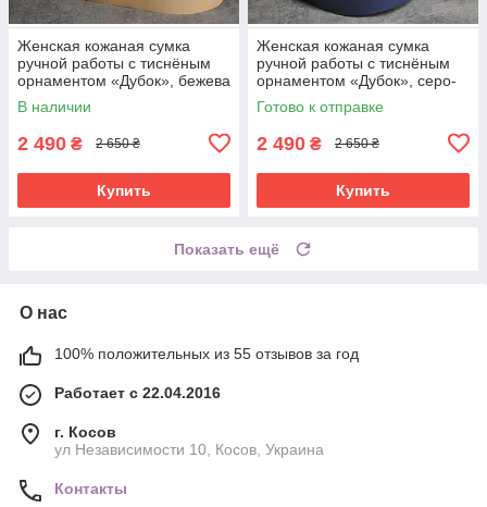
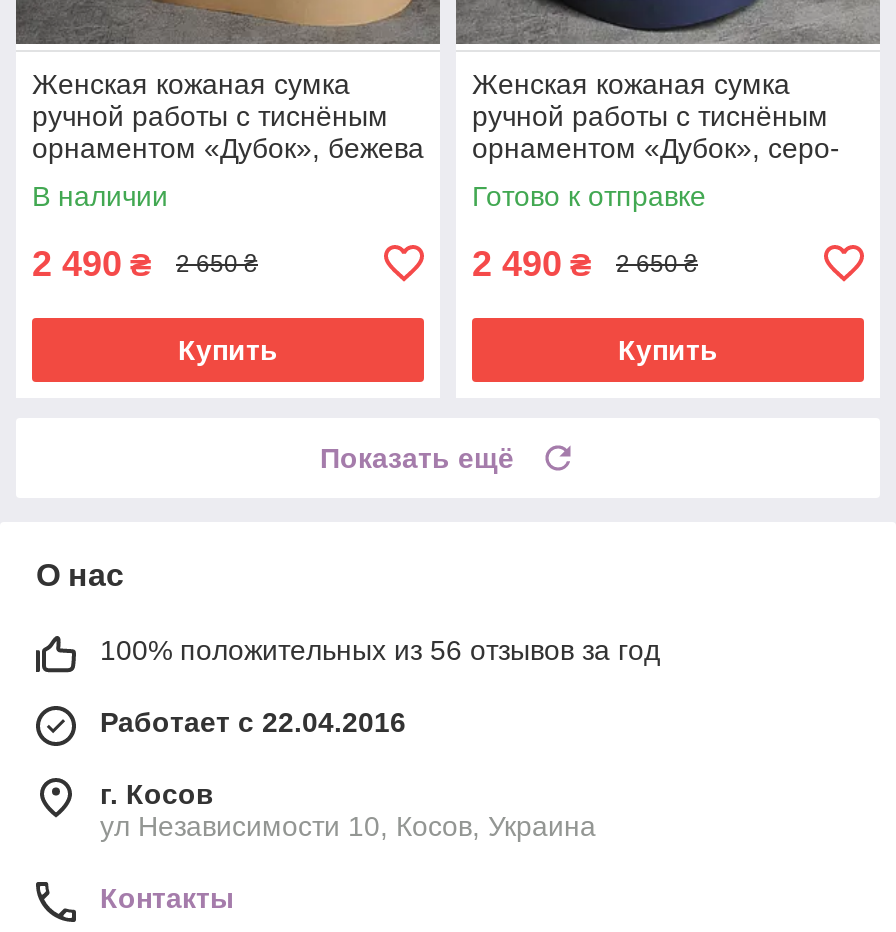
- 100% положительных из 55 отзывов за год
+ 100% положительных из 56 отзывов за год
